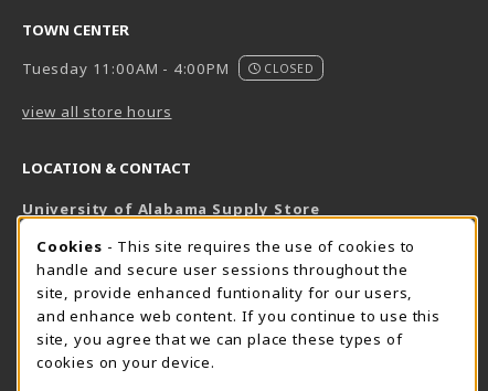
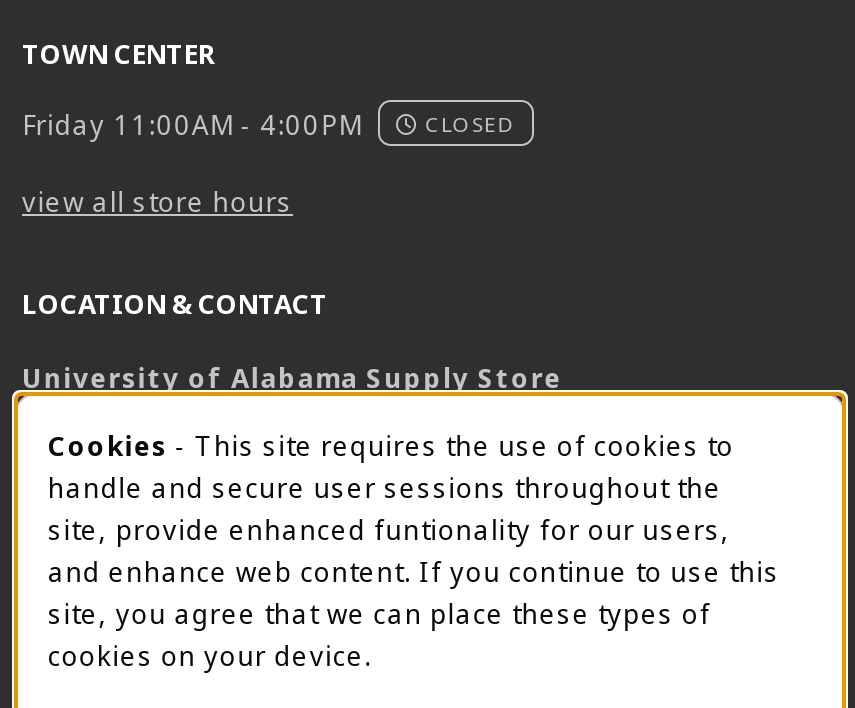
- Tuesday 11:00AM - 4:00PM CLOSED
+ Friday 11:00AM - 4:00PM CLOSED
